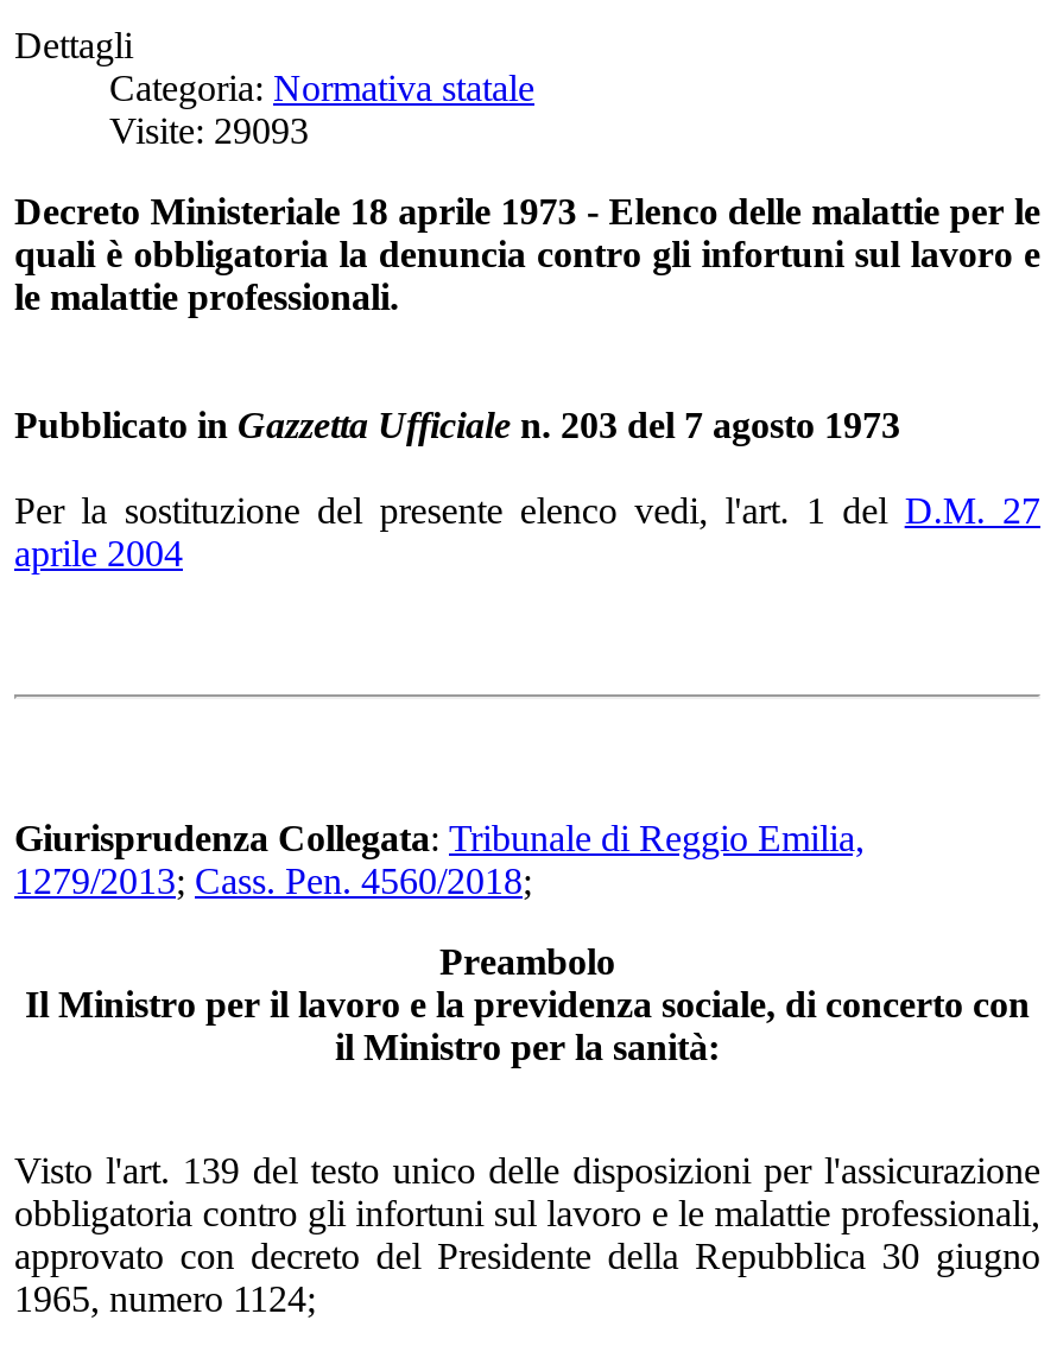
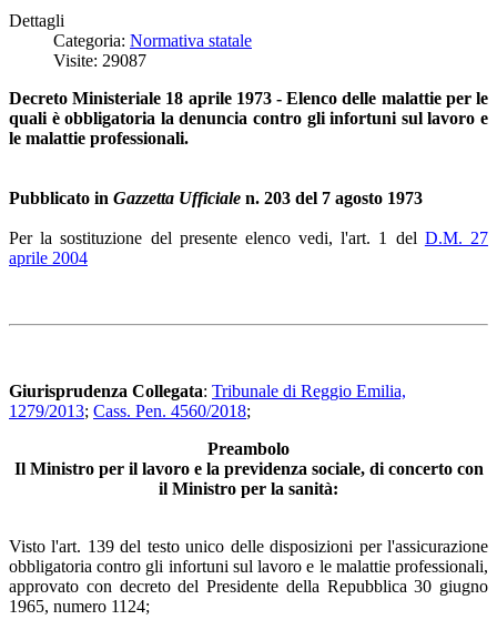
- Visite: 29093
+ Visite: 29087
